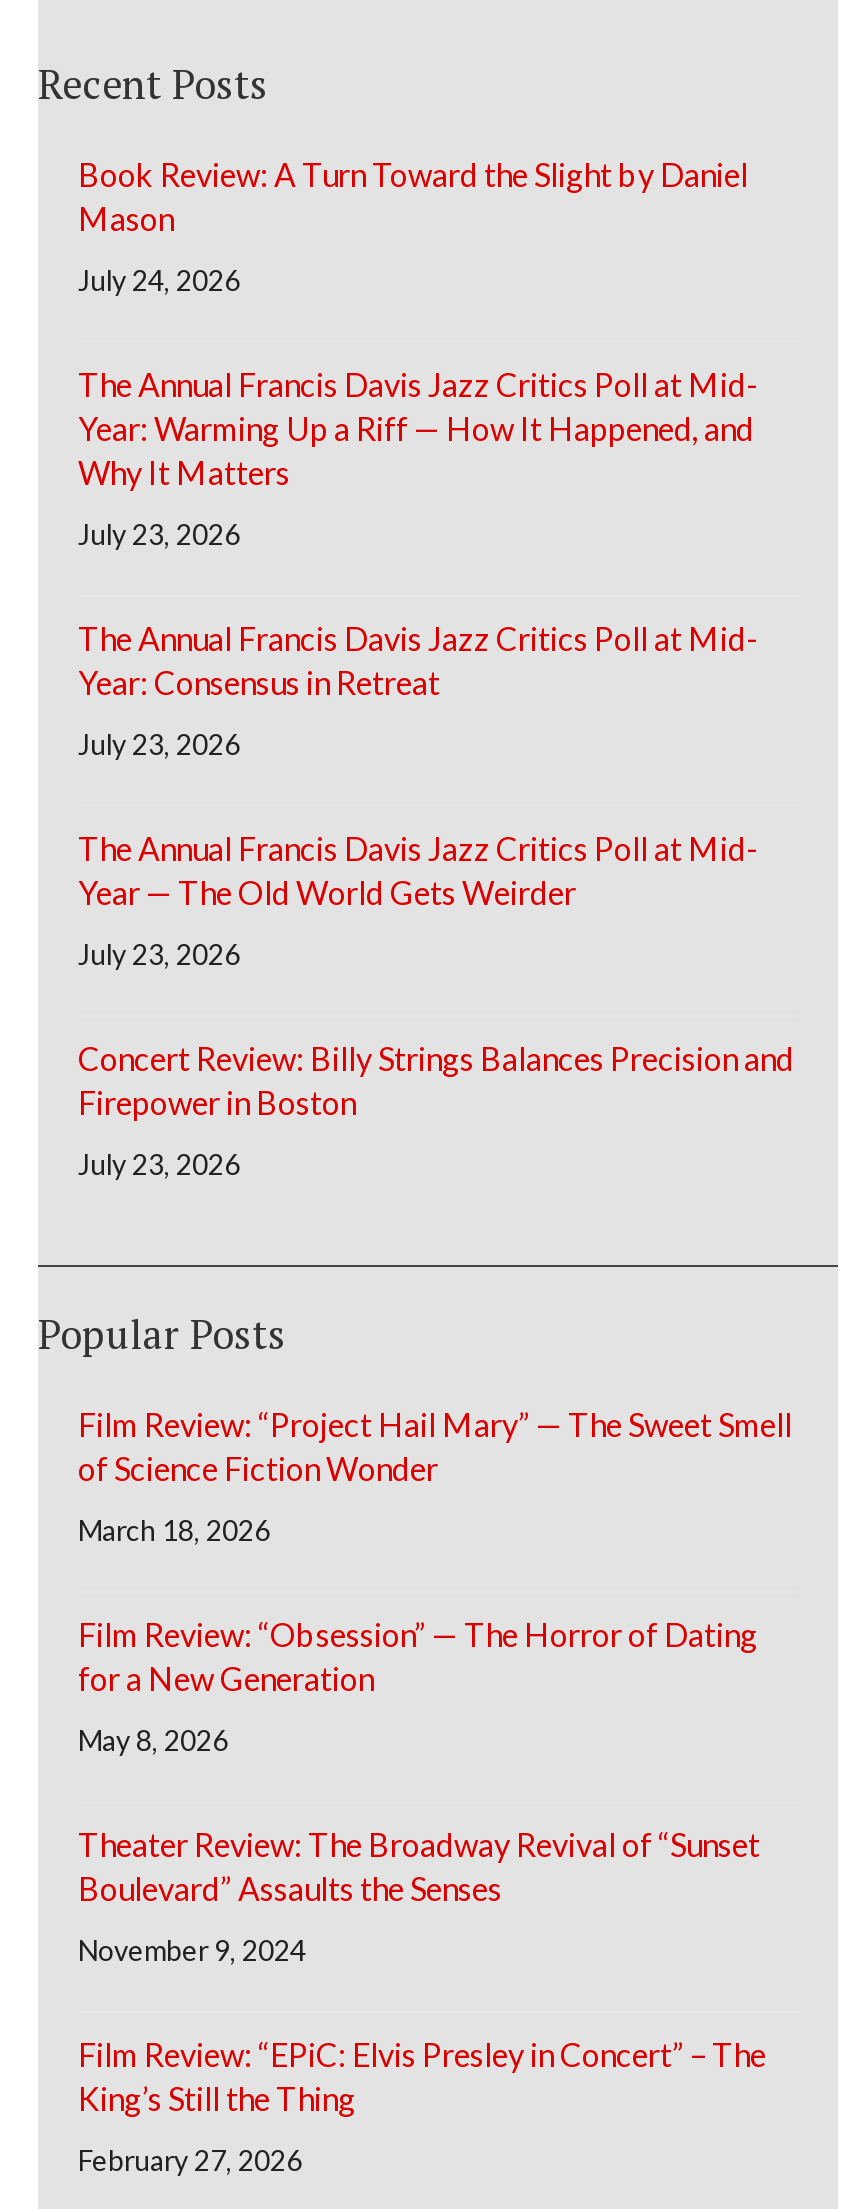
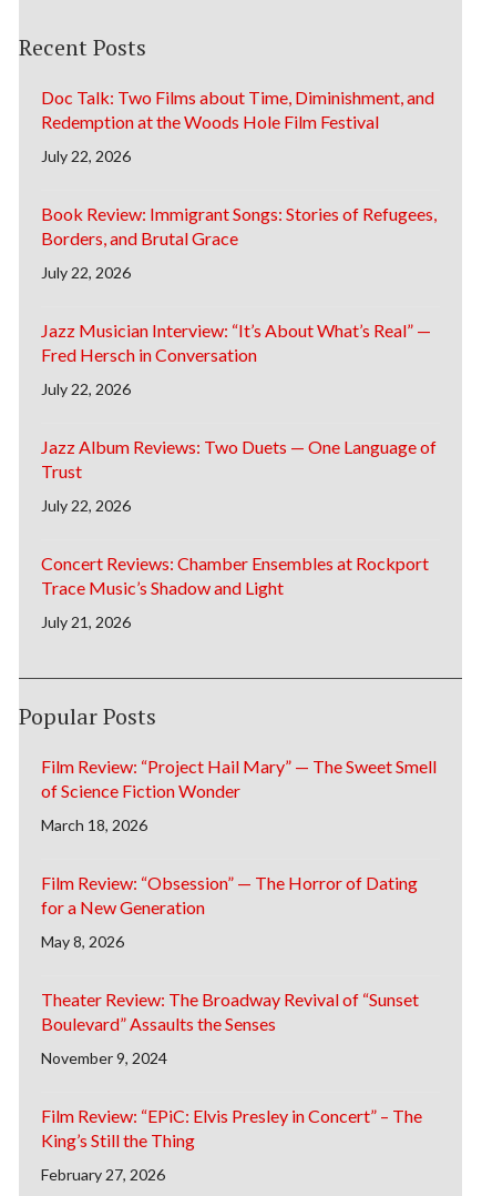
- Book Review: A Turn Toward the Slight by Daniel
- Mason
+ Doc Talk: Two Films about Time, Diminishment, and
+ Redemption at the Woods Hole Film Festival

- July 24, 2026
+ July 22, 2026

- The Annual Francis Davis Jazz Critics Poll at Mid-
- Year: Warming Up a Riff — How It Happened, and
- Why It Matters
+ Book Review: Immigrant Songs: Stories of Refugees,
+ Borders, and Brutal Grace

- July 23, 2026
+ July 22, 2026

- The Annual Francis Davis Jazz Critics Poll at Mid-
- Year: Consensus in Retreat
+ Jazz Musician Interview: “It’s About What’s Real” —
+ Fred Hersch in Conversation

- July 23, 2026
+ July 22, 2026

- The Annual Francis Davis Jazz Critics Poll at Mid-
- Year — The Old World Gets Weirder
+ Jazz Album Reviews: Two Duets — One Language of
+ Trust

- July 23, 2026
+ July 22, 2026

- Concert Review: Billy Strings Balances Precision and
- Firepower in Boston
+ Concert Reviews: Chamber Ensembles at Rockport
+ Trace Music’s Shadow and Light

- July 23, 2026
+ July 21, 2026
